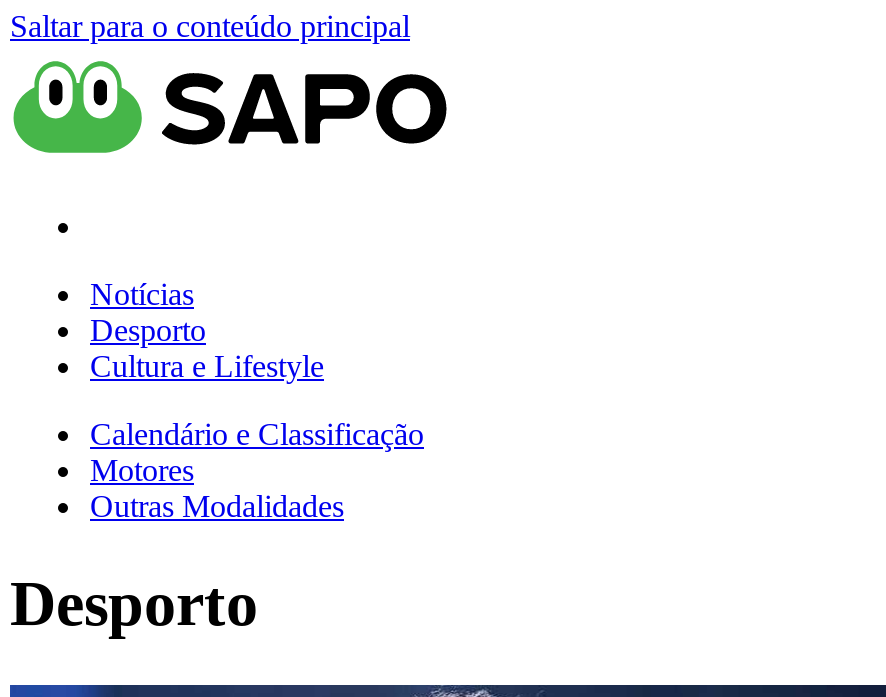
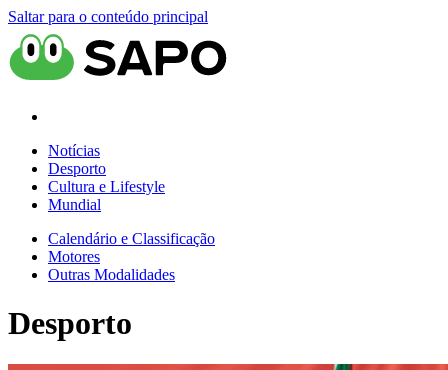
+ Mundial
